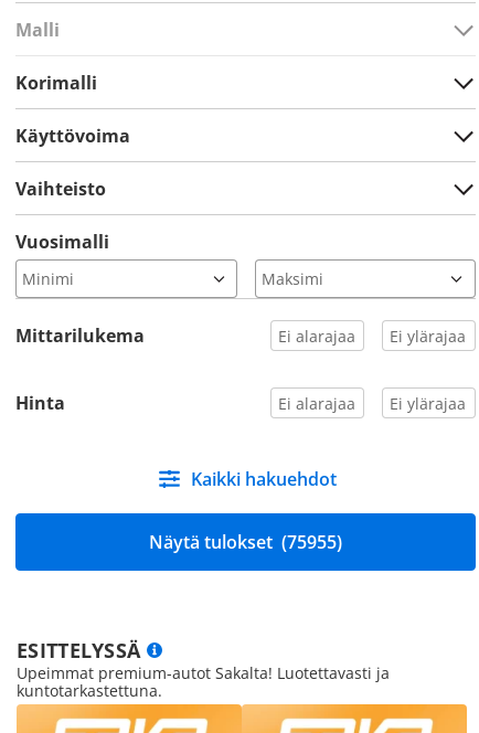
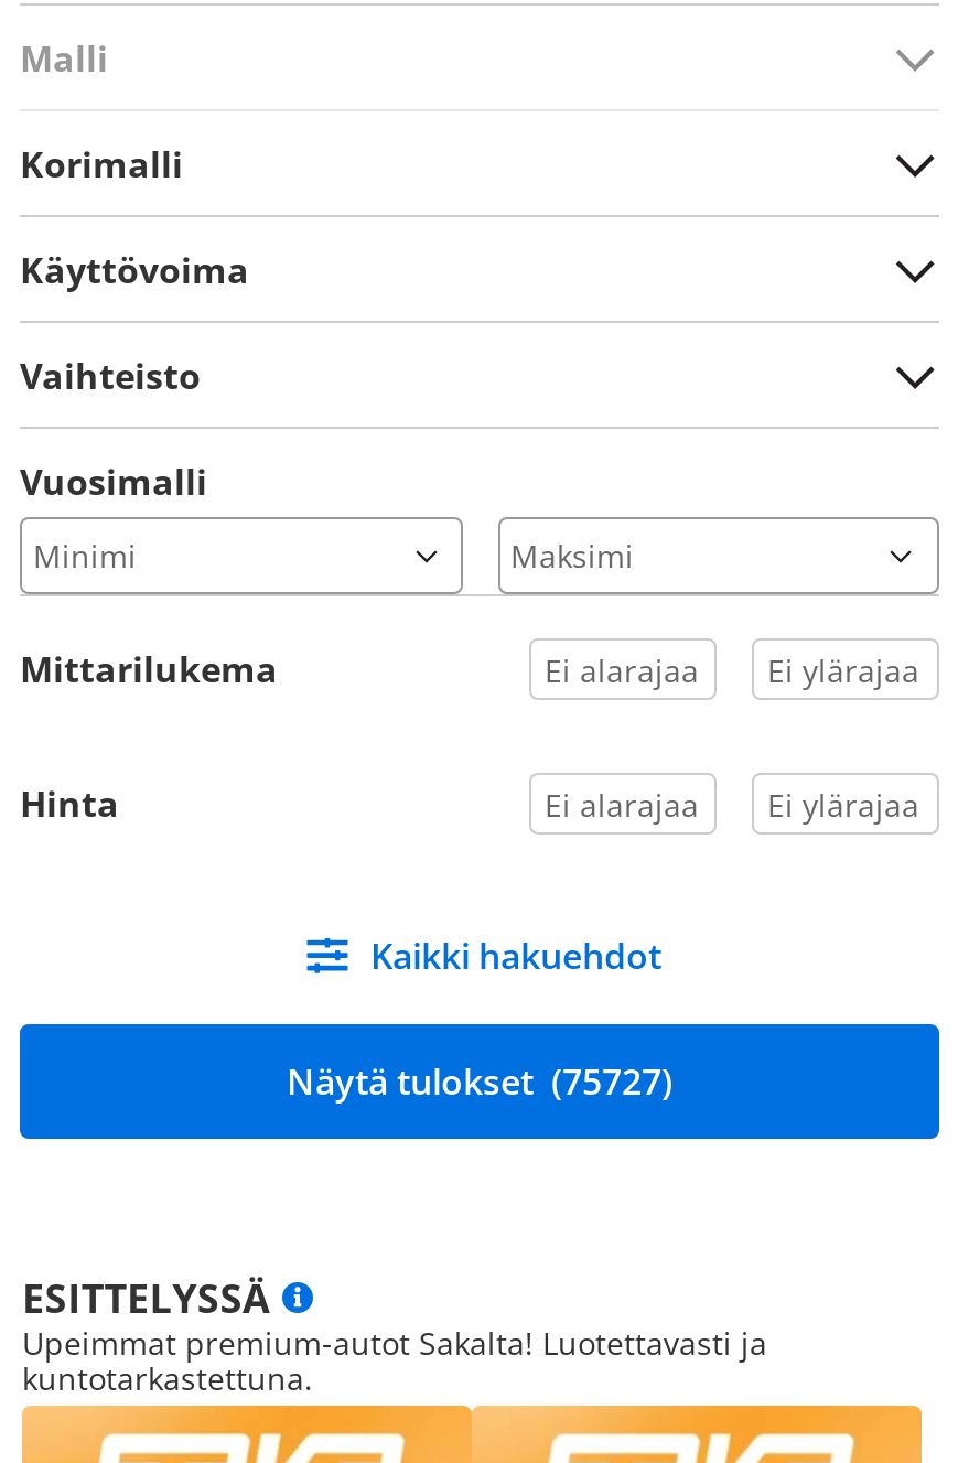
- Näytä tulokset (75955)
+ Näytä tulokset (75727)
